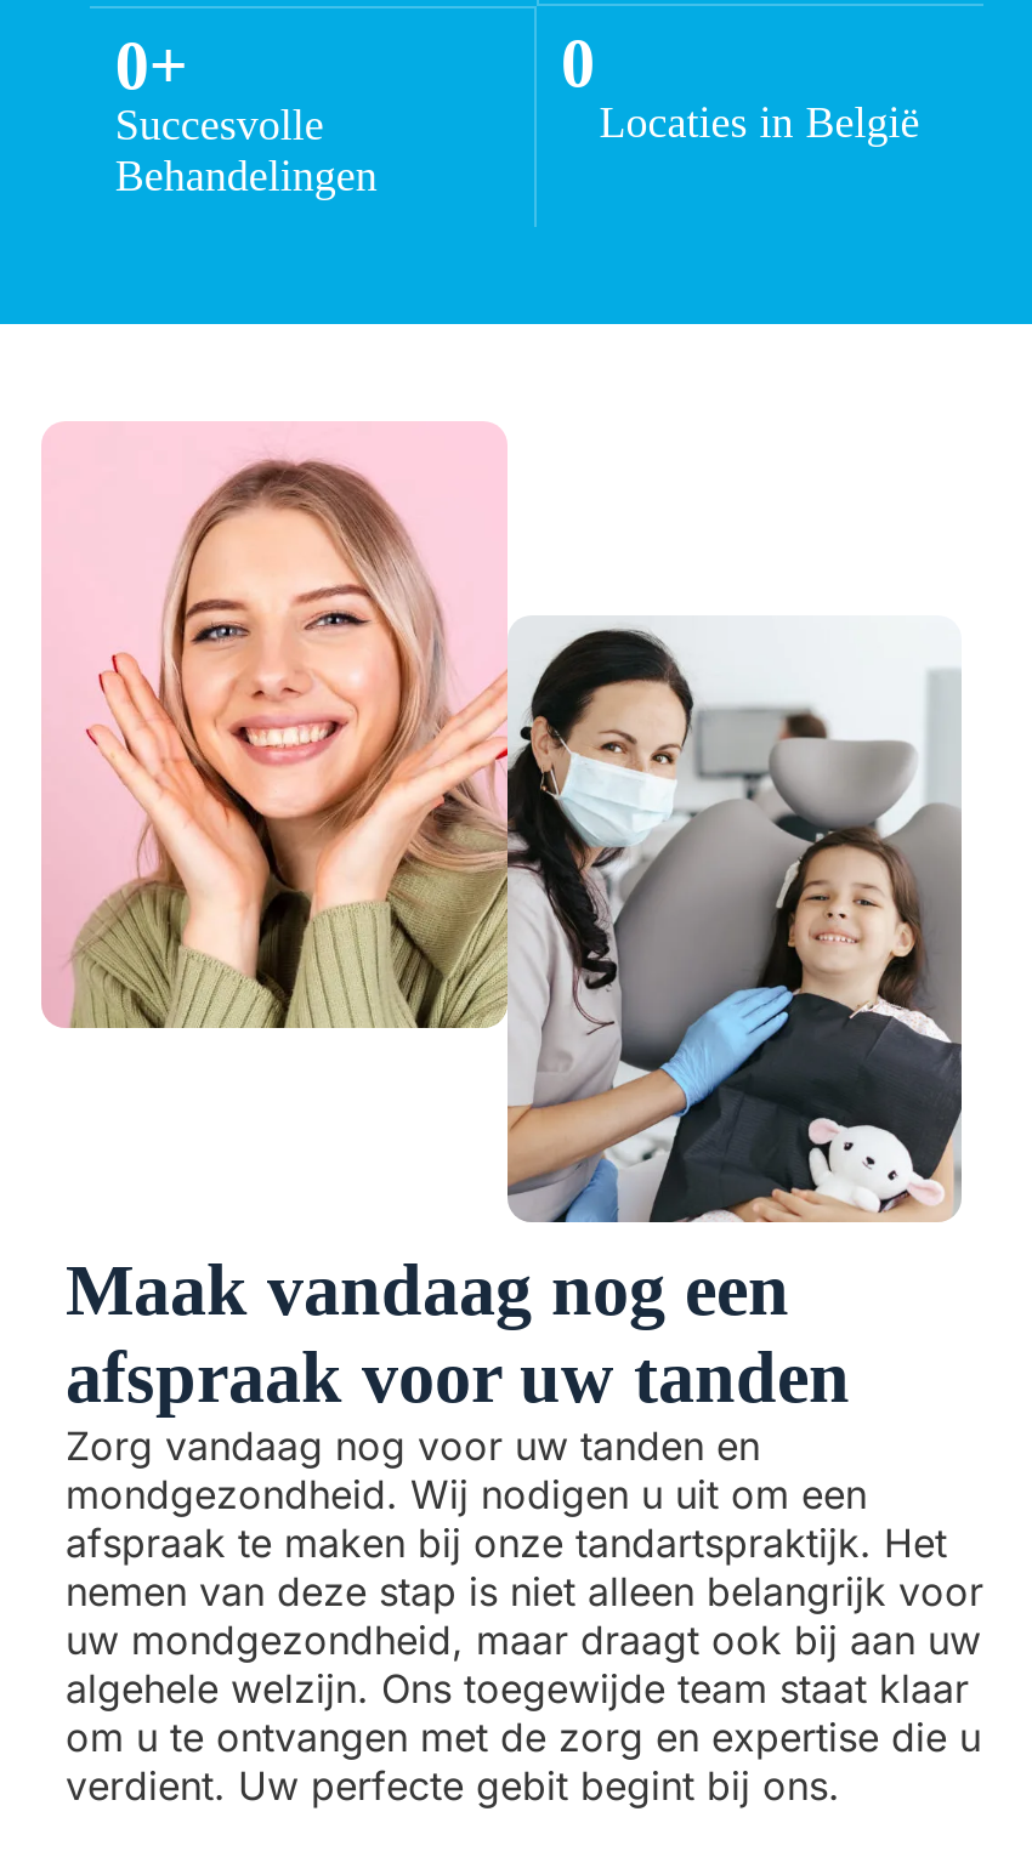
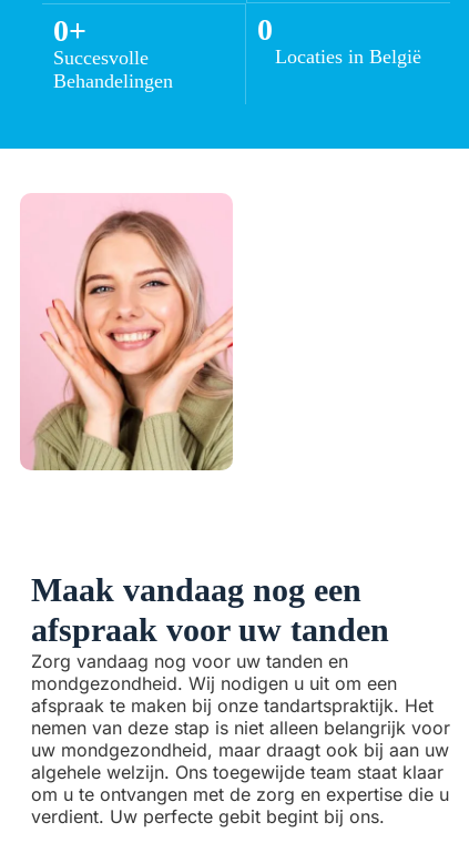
- [image]
